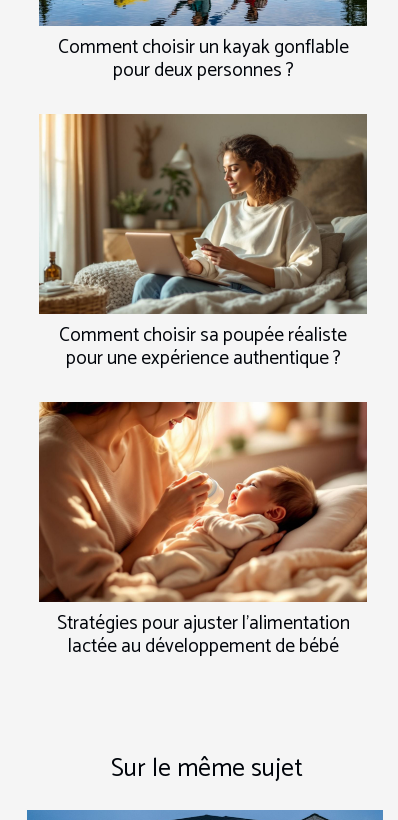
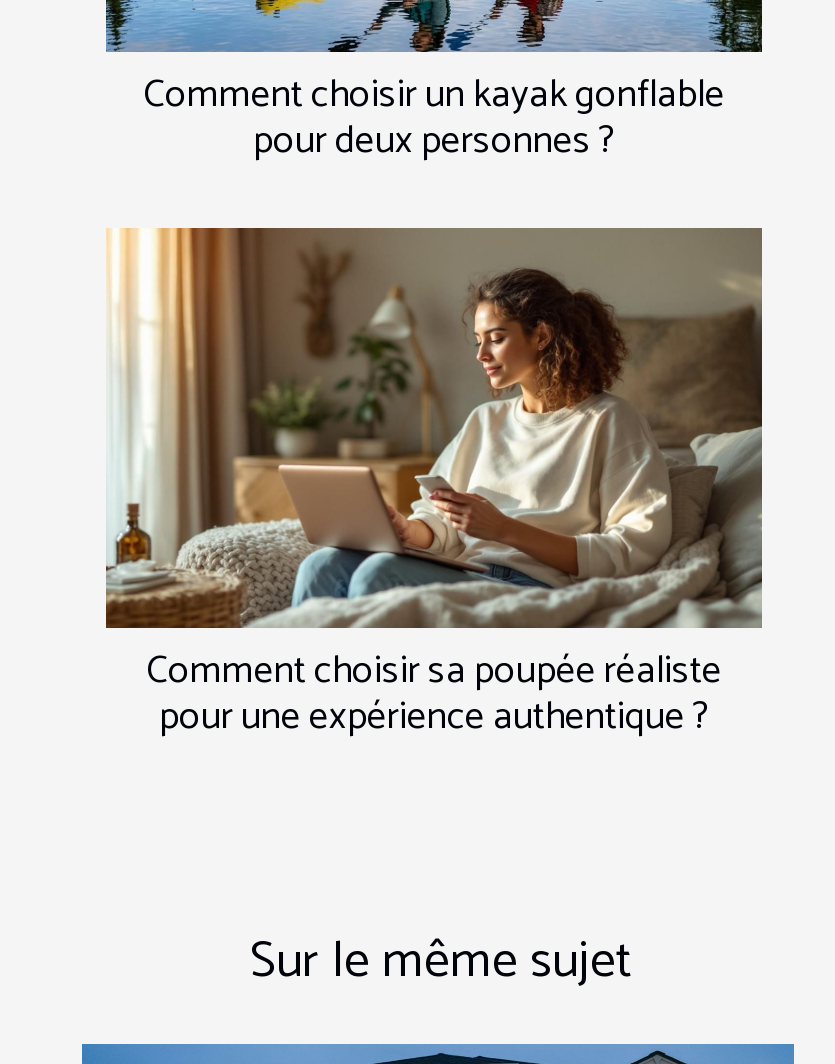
- [image]
- Stratégies pour ajuster l'alimentation
- lactée au développement de bébé
